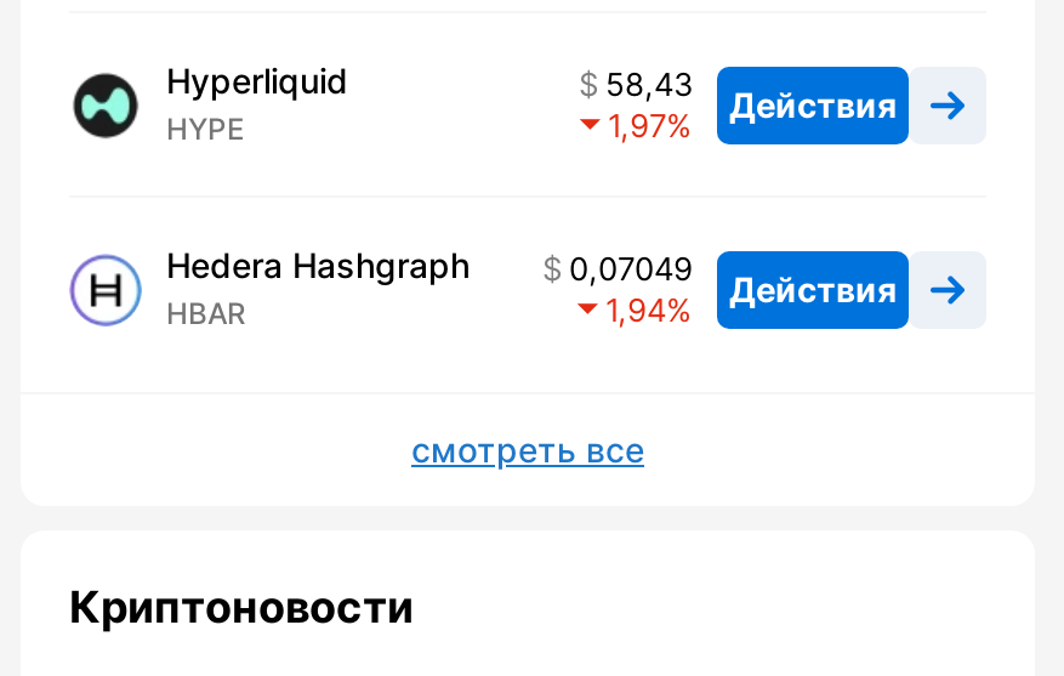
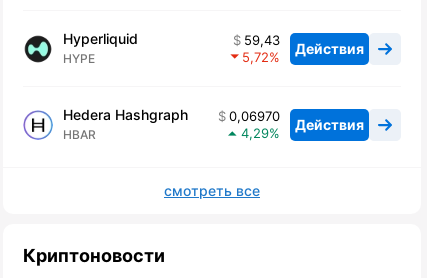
- 58,43 Действия
+ 59,43 Действия

- 1,97
+ 5,72

- 0,07049 Действия
+ 0,06970 Действия

- 1,94
+ 4,29
